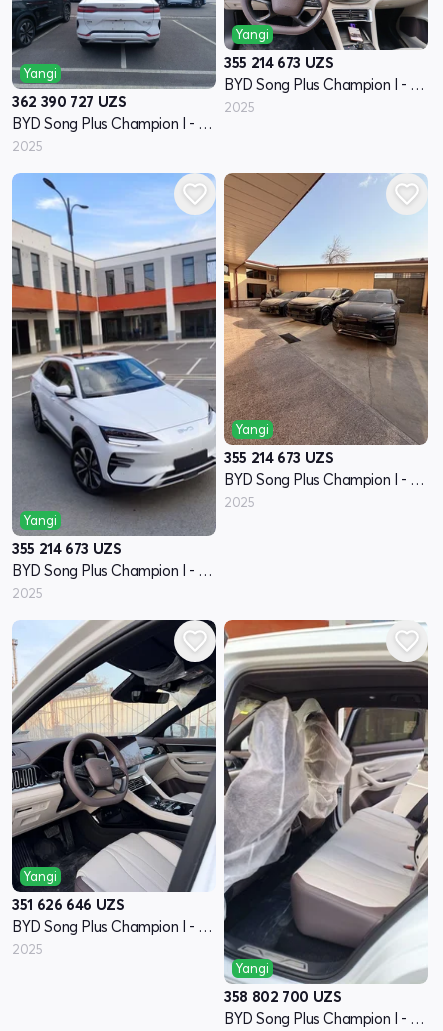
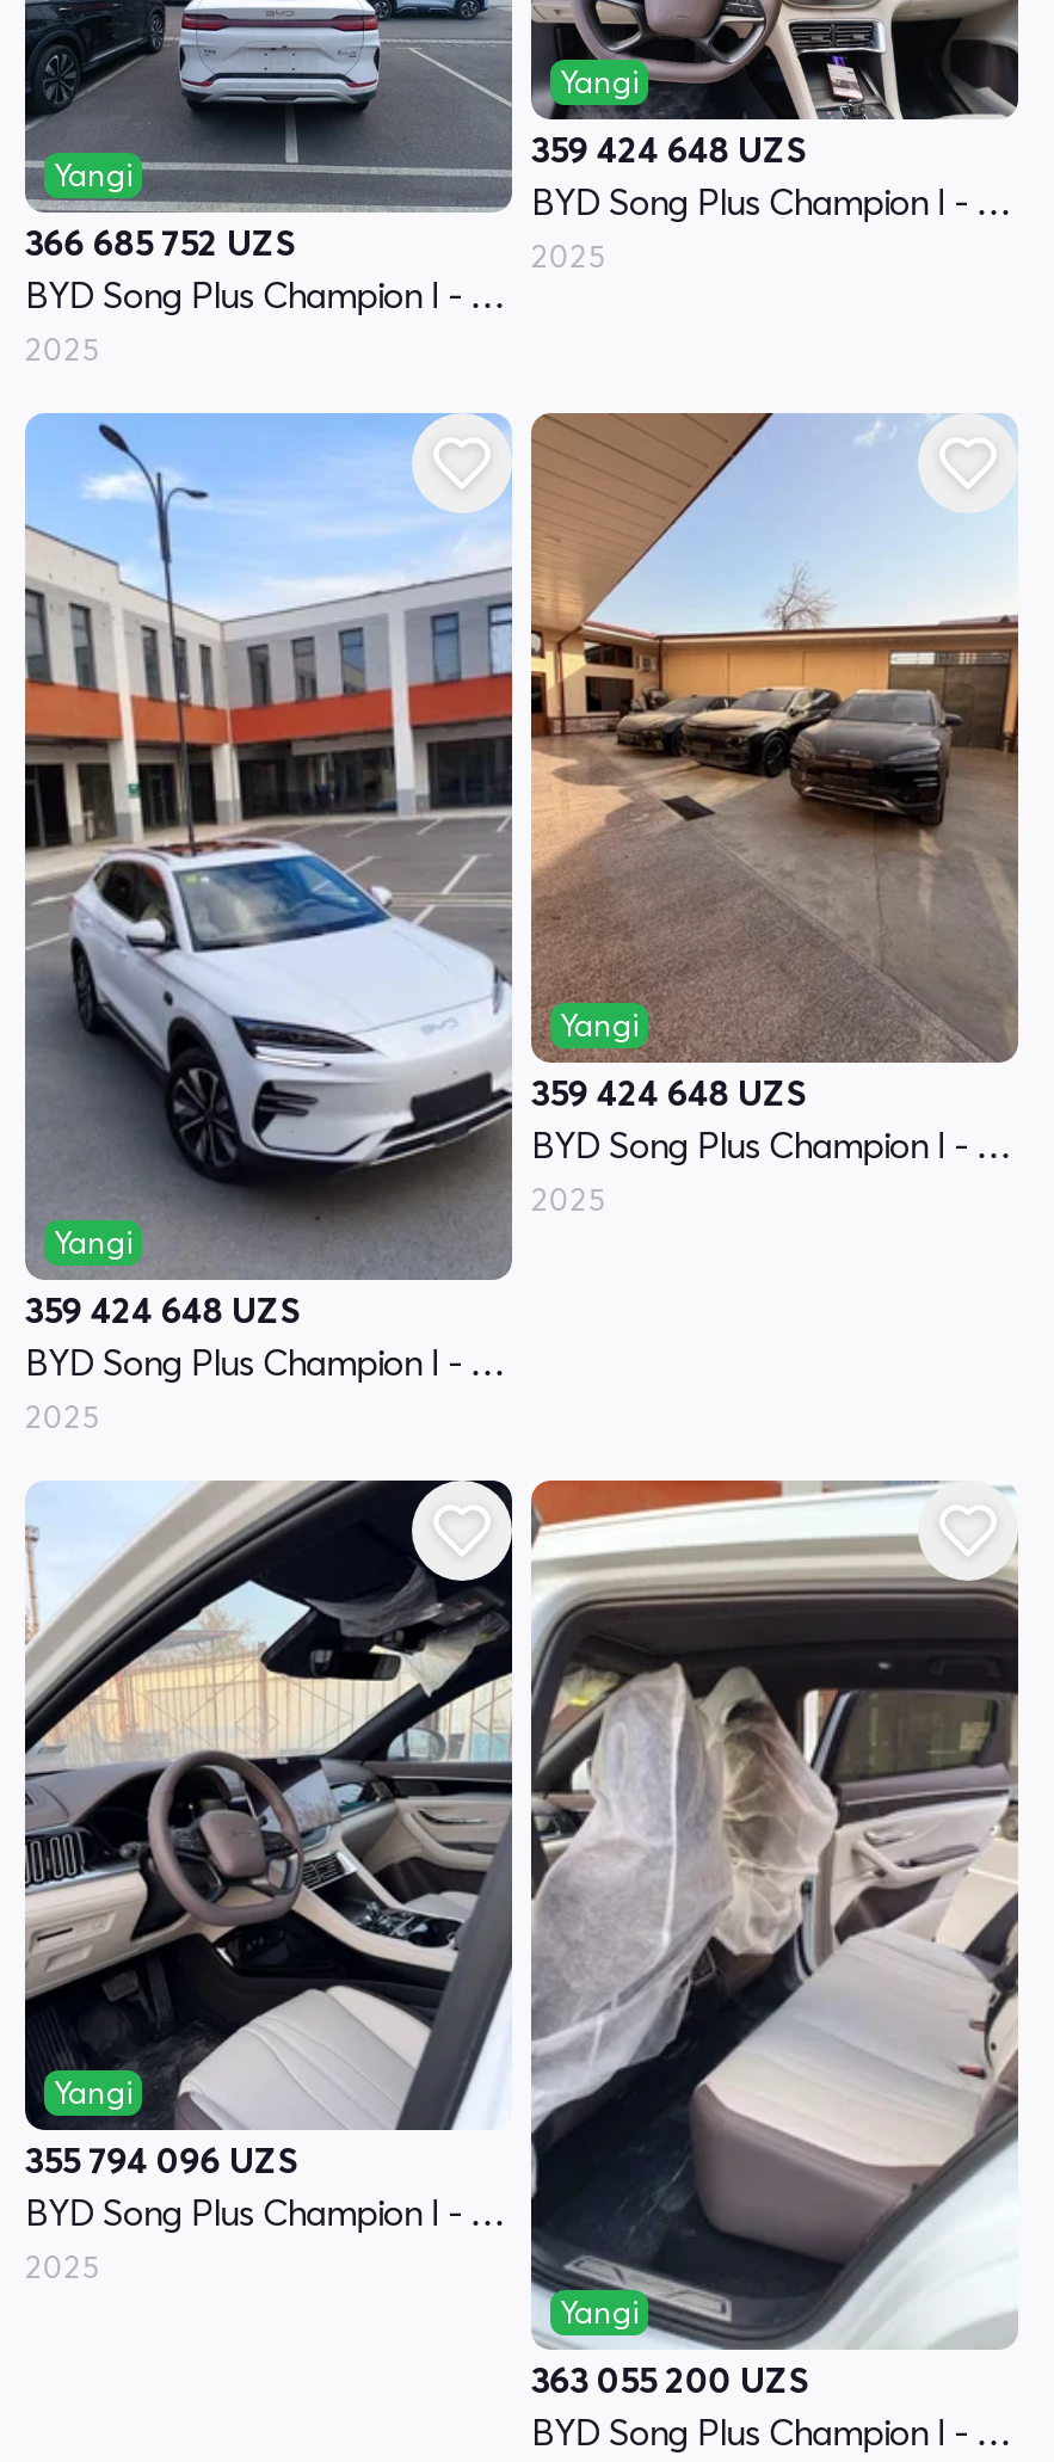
- 355 214 673 UZS
+ 359 424 648 UZS

- 362 390 727 UZS
+ 366 685 752 UZS

- 355 214 673 UZS
+ 359 424 648 UZS

- 355 214 673 UZS
+ 359 424 648 UZS

- 351 626 646 UZS
+ 355 794 096 UZS

- 358 802 700 UZS
+ 363 055 200 UZS
